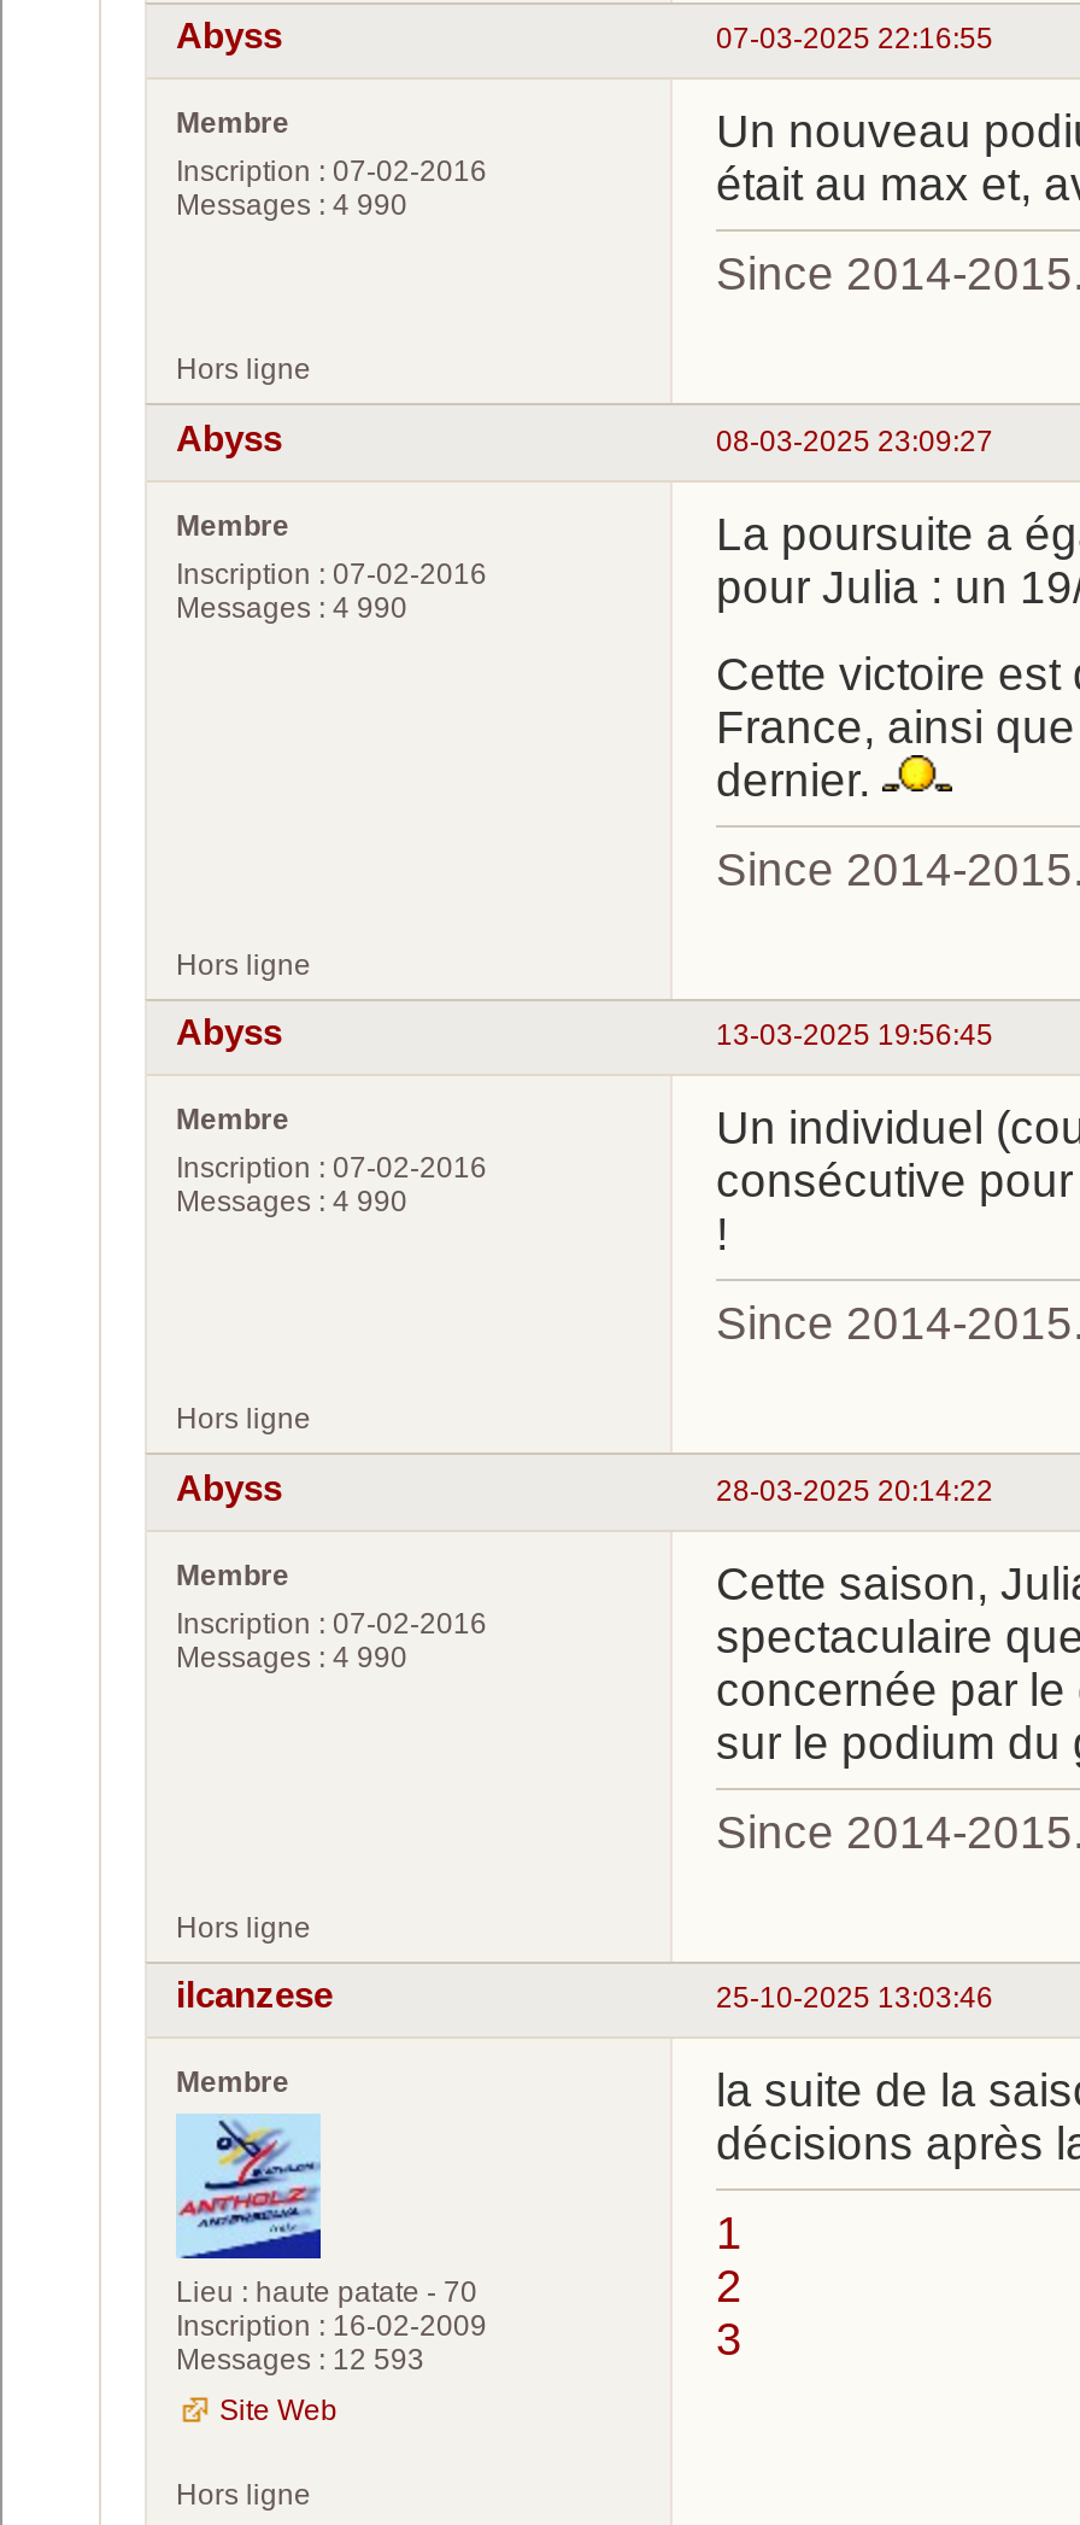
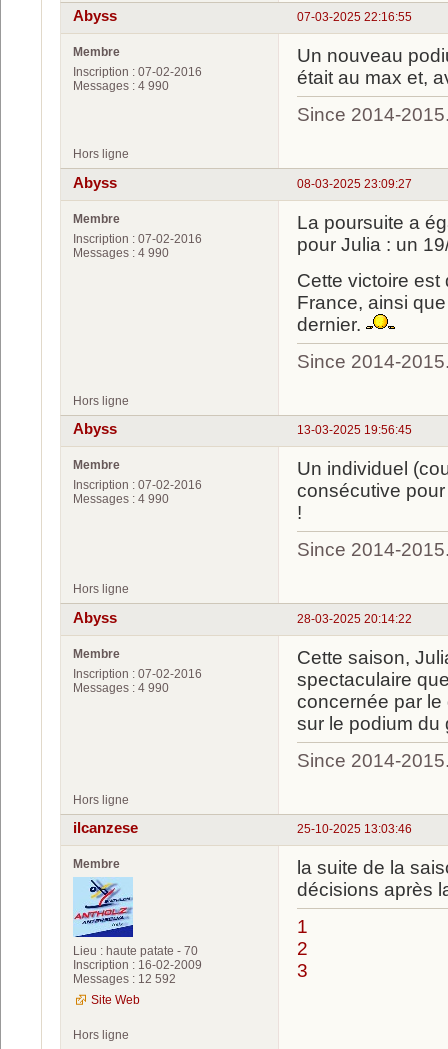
- Messages : 12 593
+ Messages : 12 592
